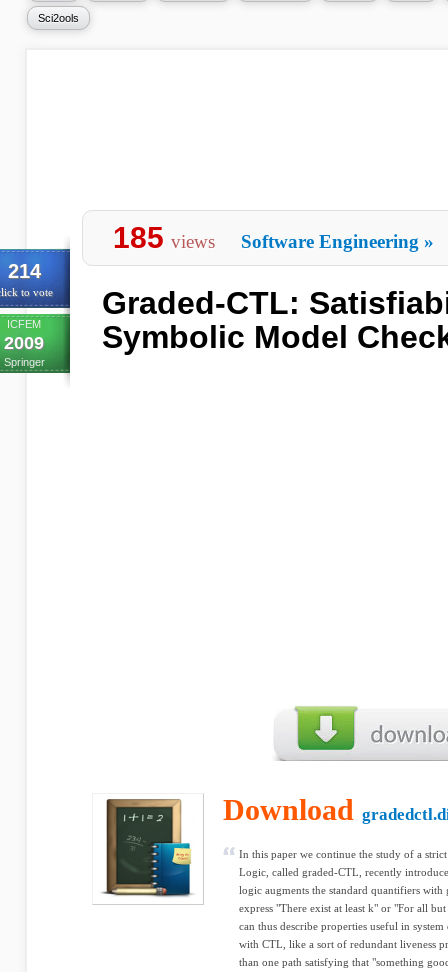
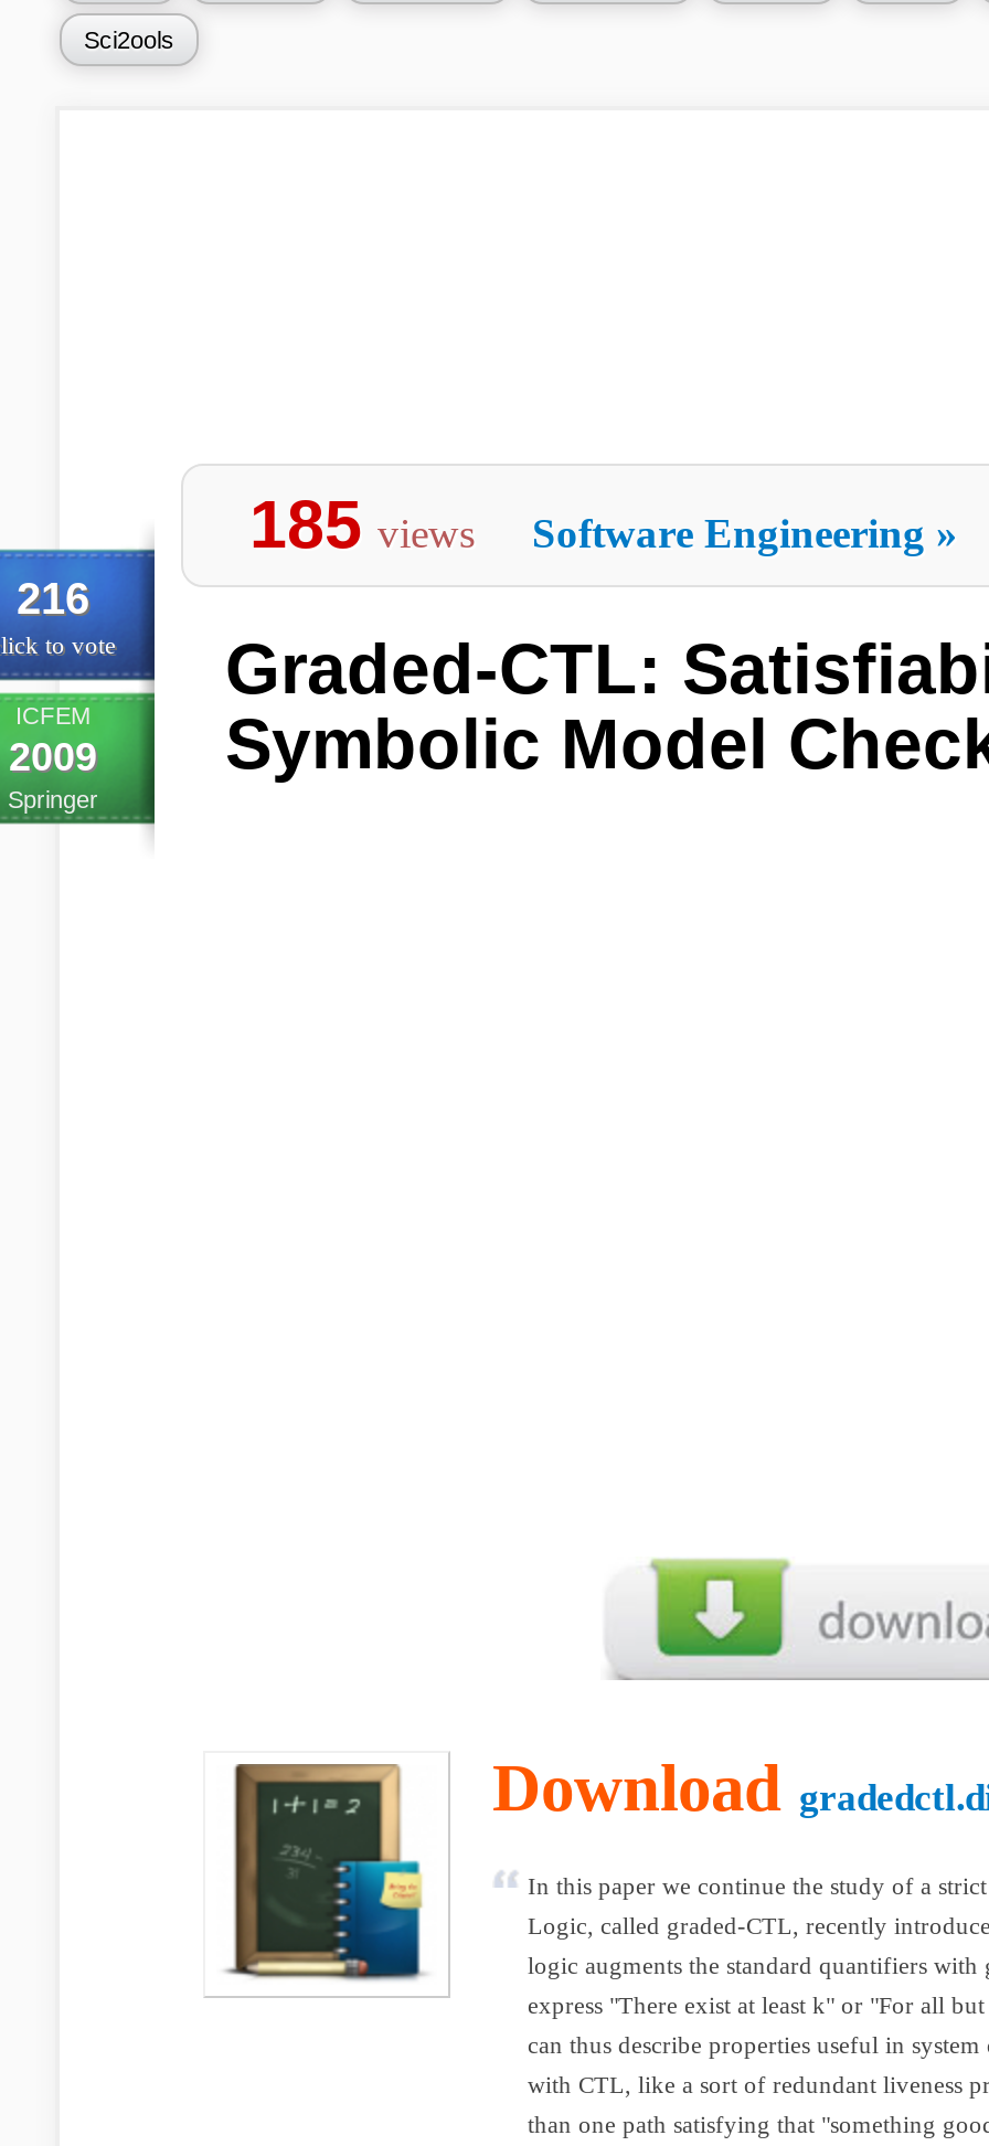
- 214
+ 216
